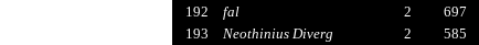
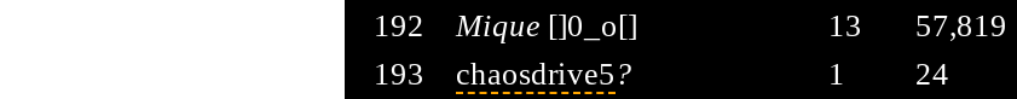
- fal
- 2
- 697
+ Mique []0_o[]
+ 13
+ 57,819

- Neothinius Diverg
- 2
- 585
+ chaosdrive5?
+ 1
+ 24
